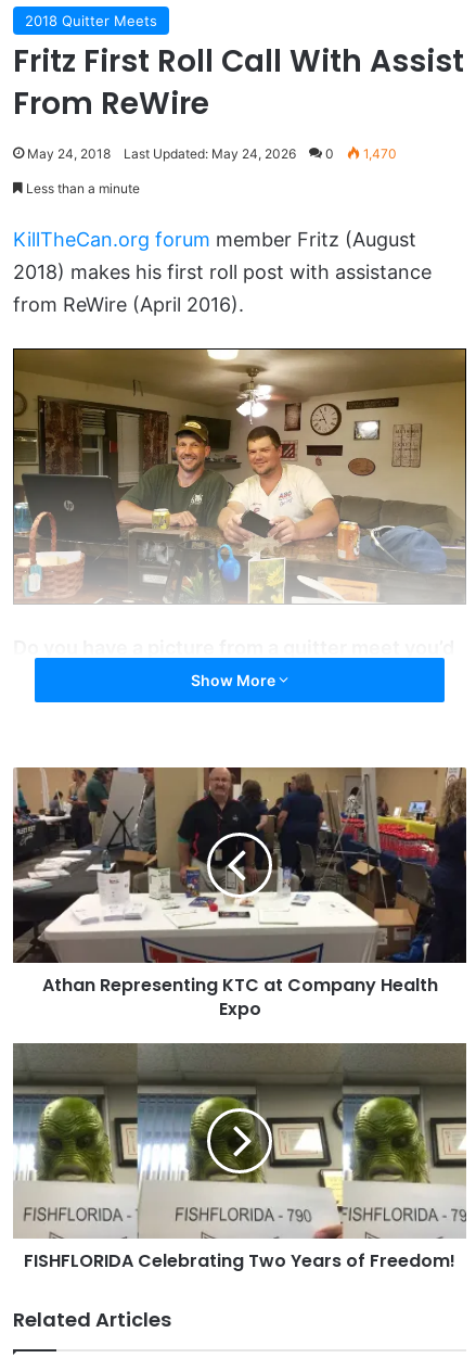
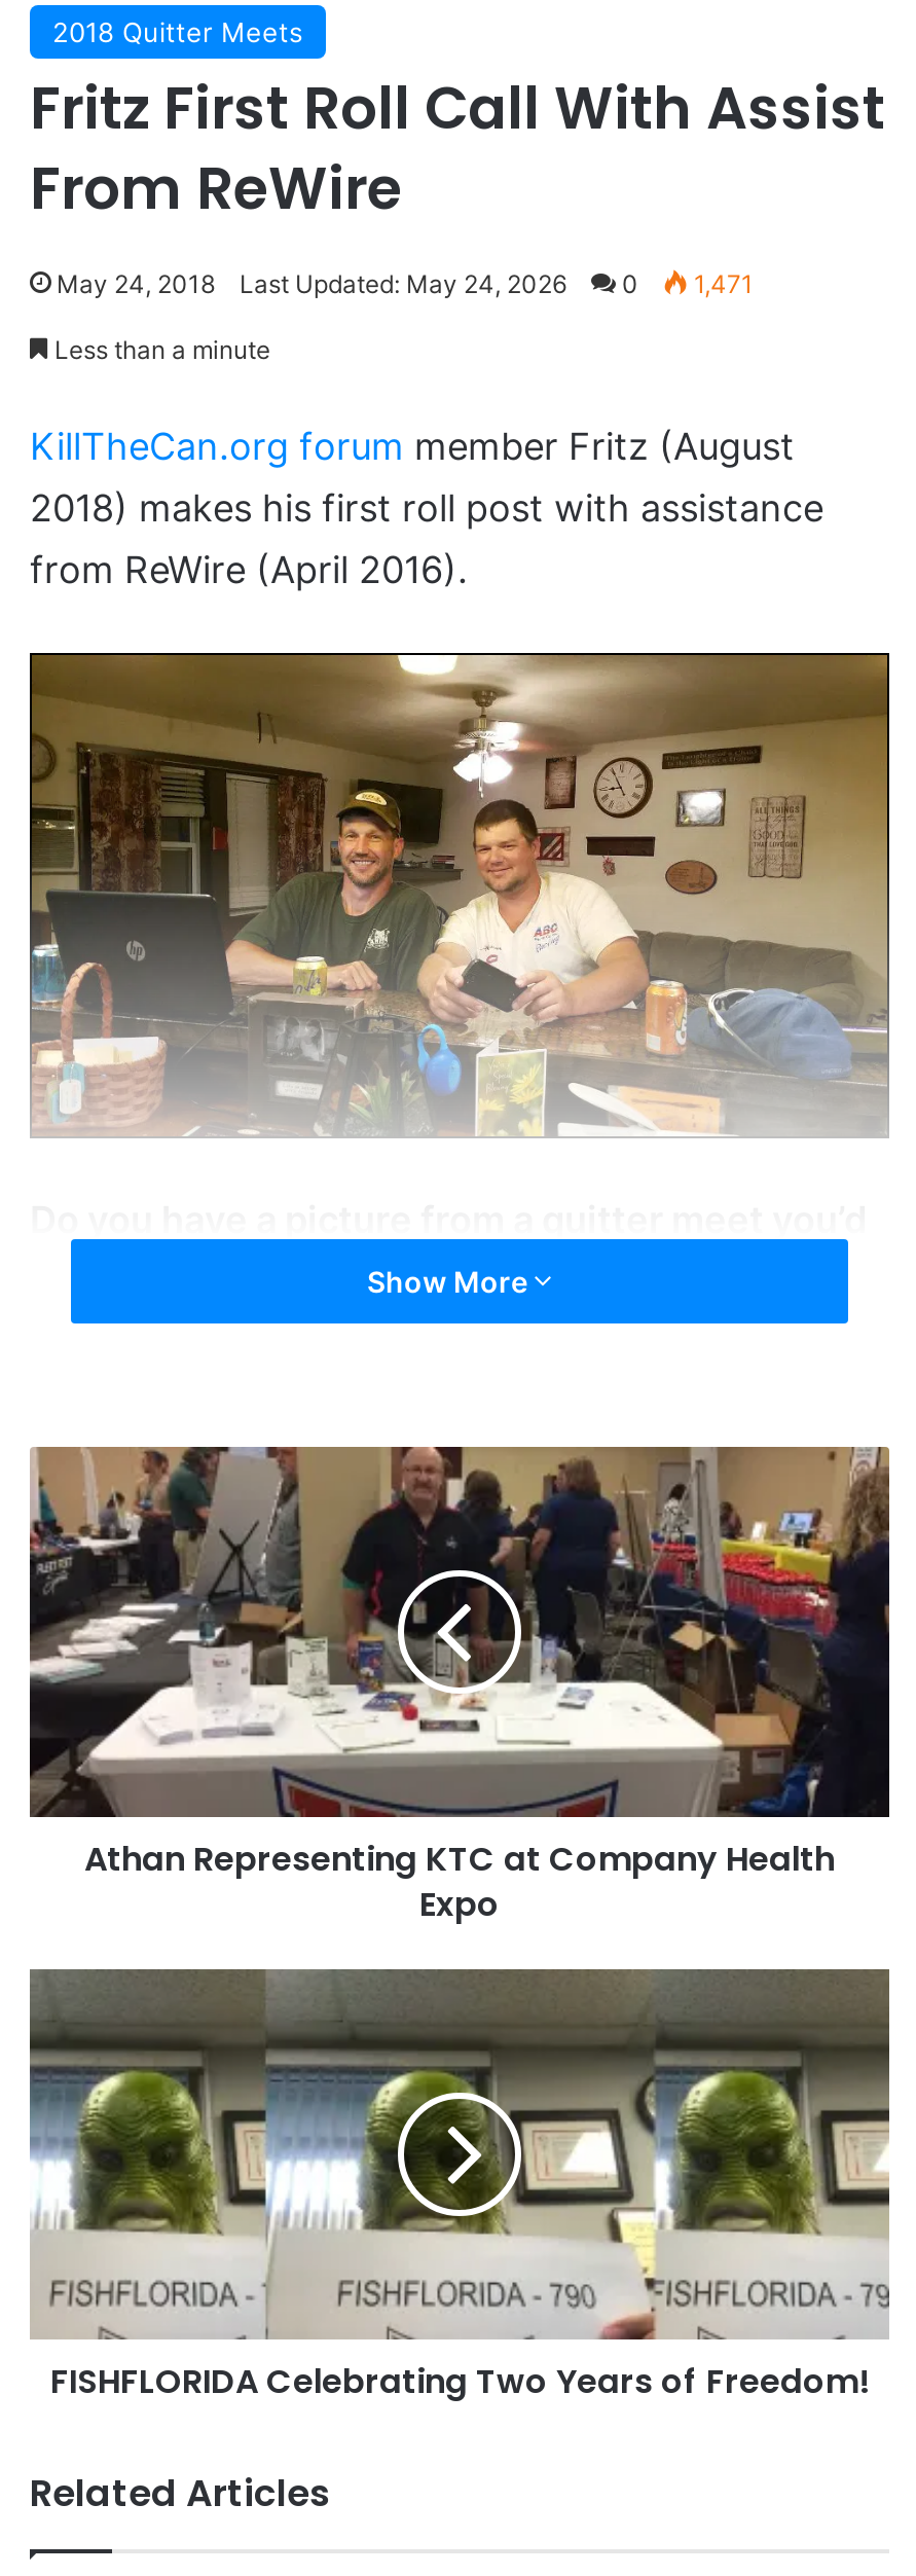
- May 24, 2018 Last Updated: May 24, 2026 0 1,470
+ May 24, 2018 Last Updated: May 24, 2026 0 1,471
